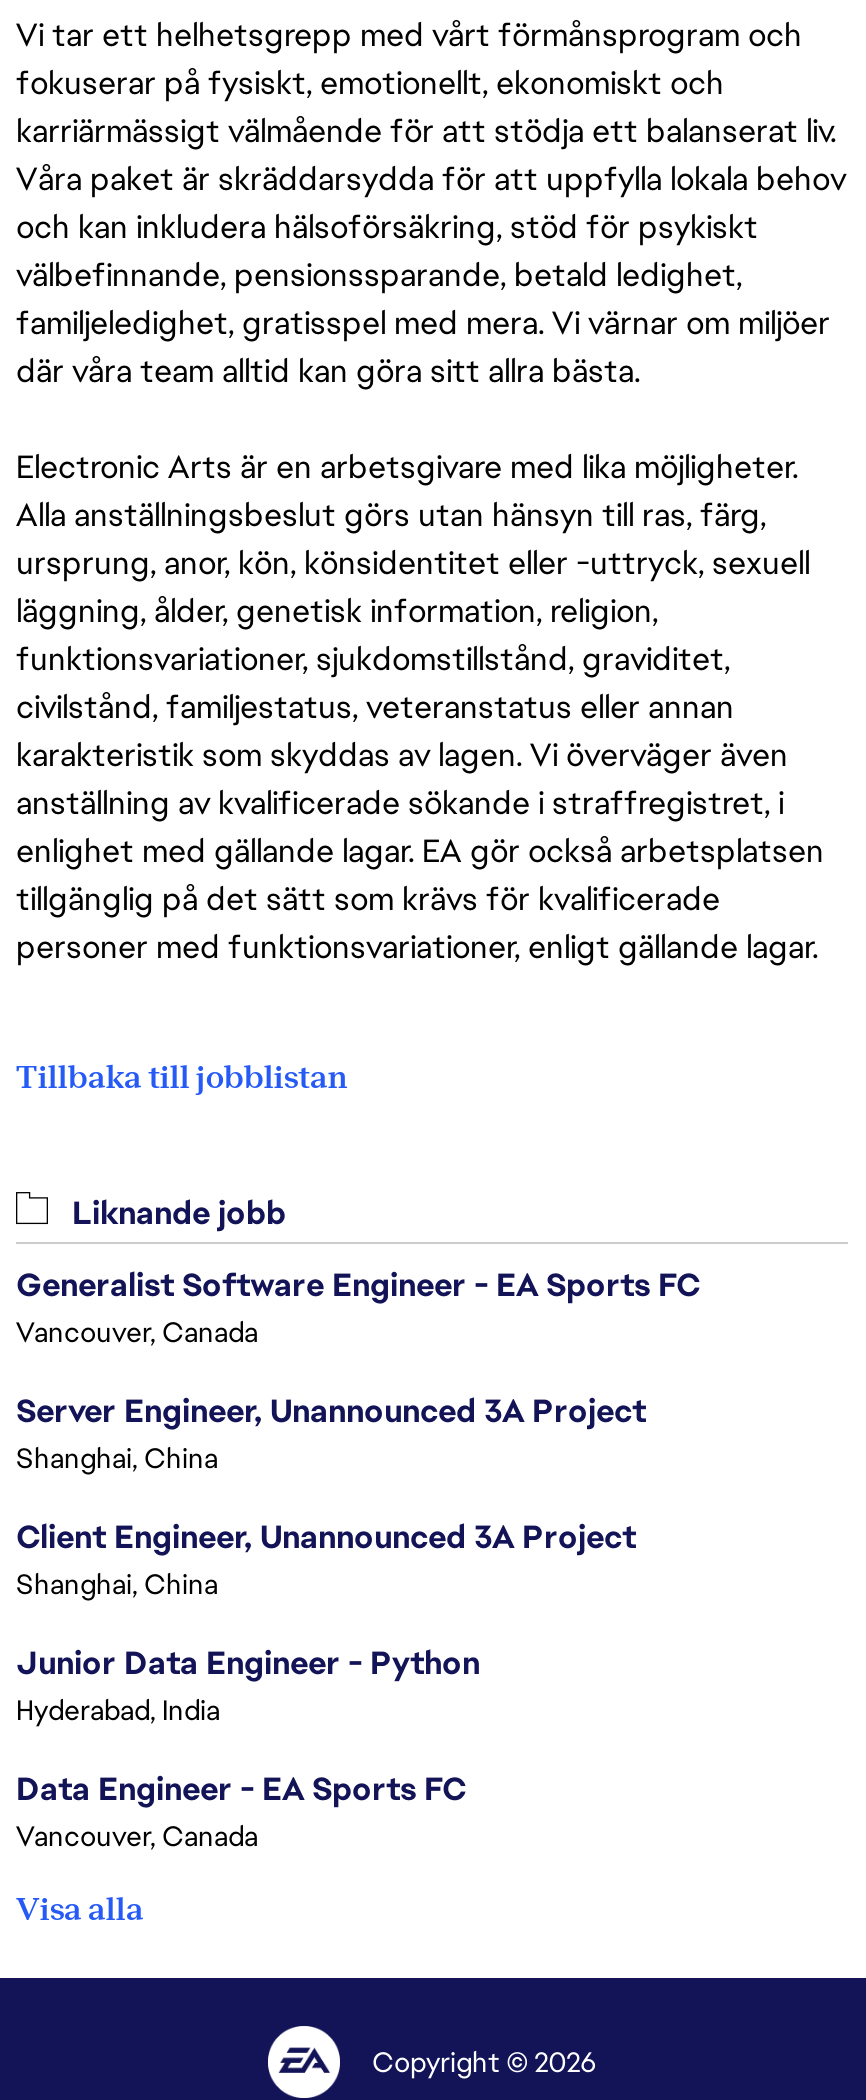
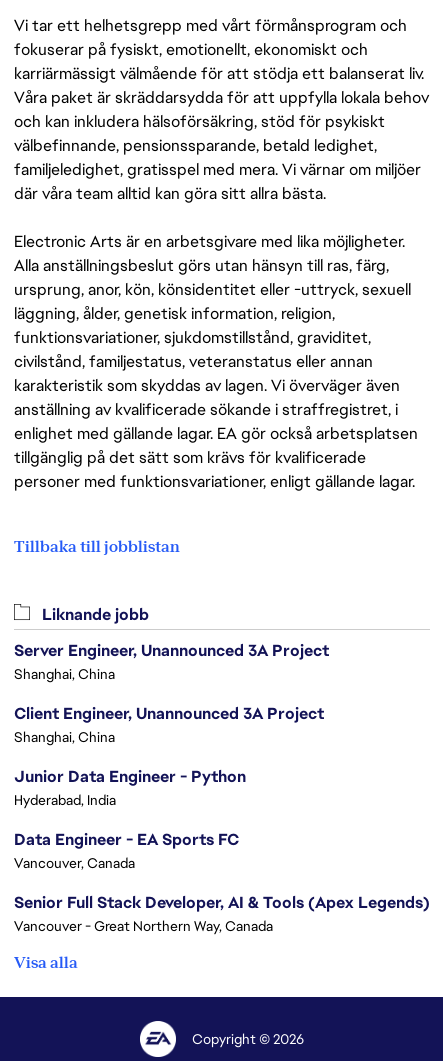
- Generalist Software Engineer - EA Sports FC
- Vancouver, Canada

moved up: Server Engineer, Unannounced 3A Project | Shanghai, China | Client Engineer, Unannounced 3A Project | Shanghai, China | Junior Data Engineer - Python | Hyderabad, India | Data Engineer - EA Sports FC | Vancouver, Canada

+ Senior Full Stack Developer, AI & Tools (Apex Legends)
+ Vancouver - Great Northern Way, Canada
